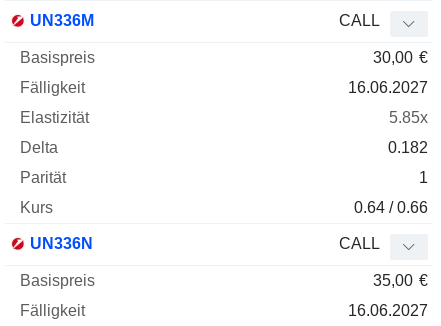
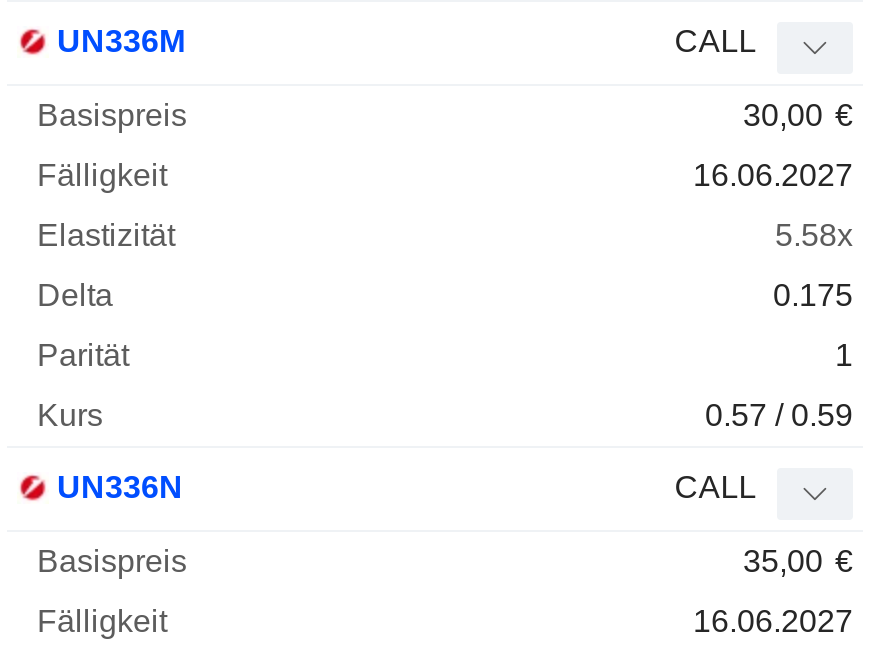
- 5.85x
+ 5.58x

- 0.182
+ 0.175

- 0.64 / 0.66
+ 0.57 / 0.59
